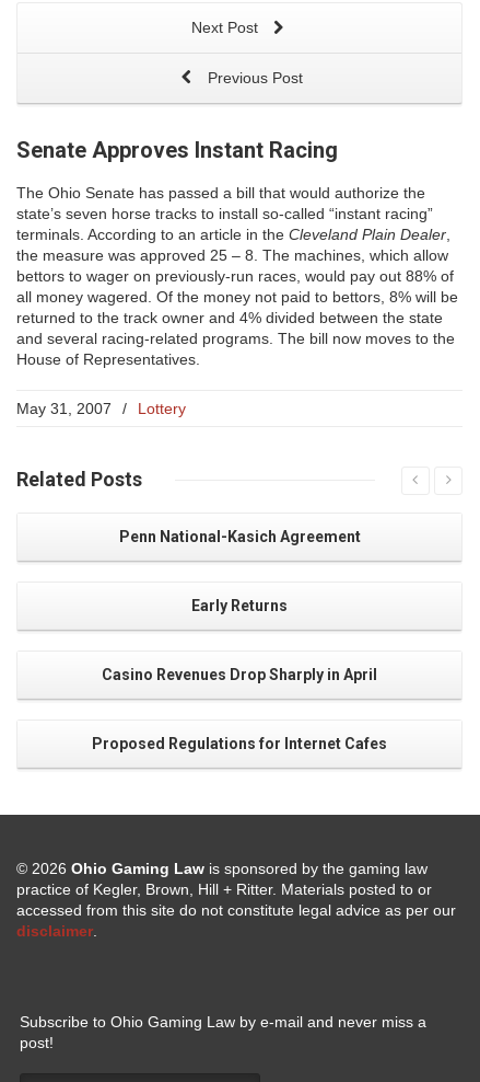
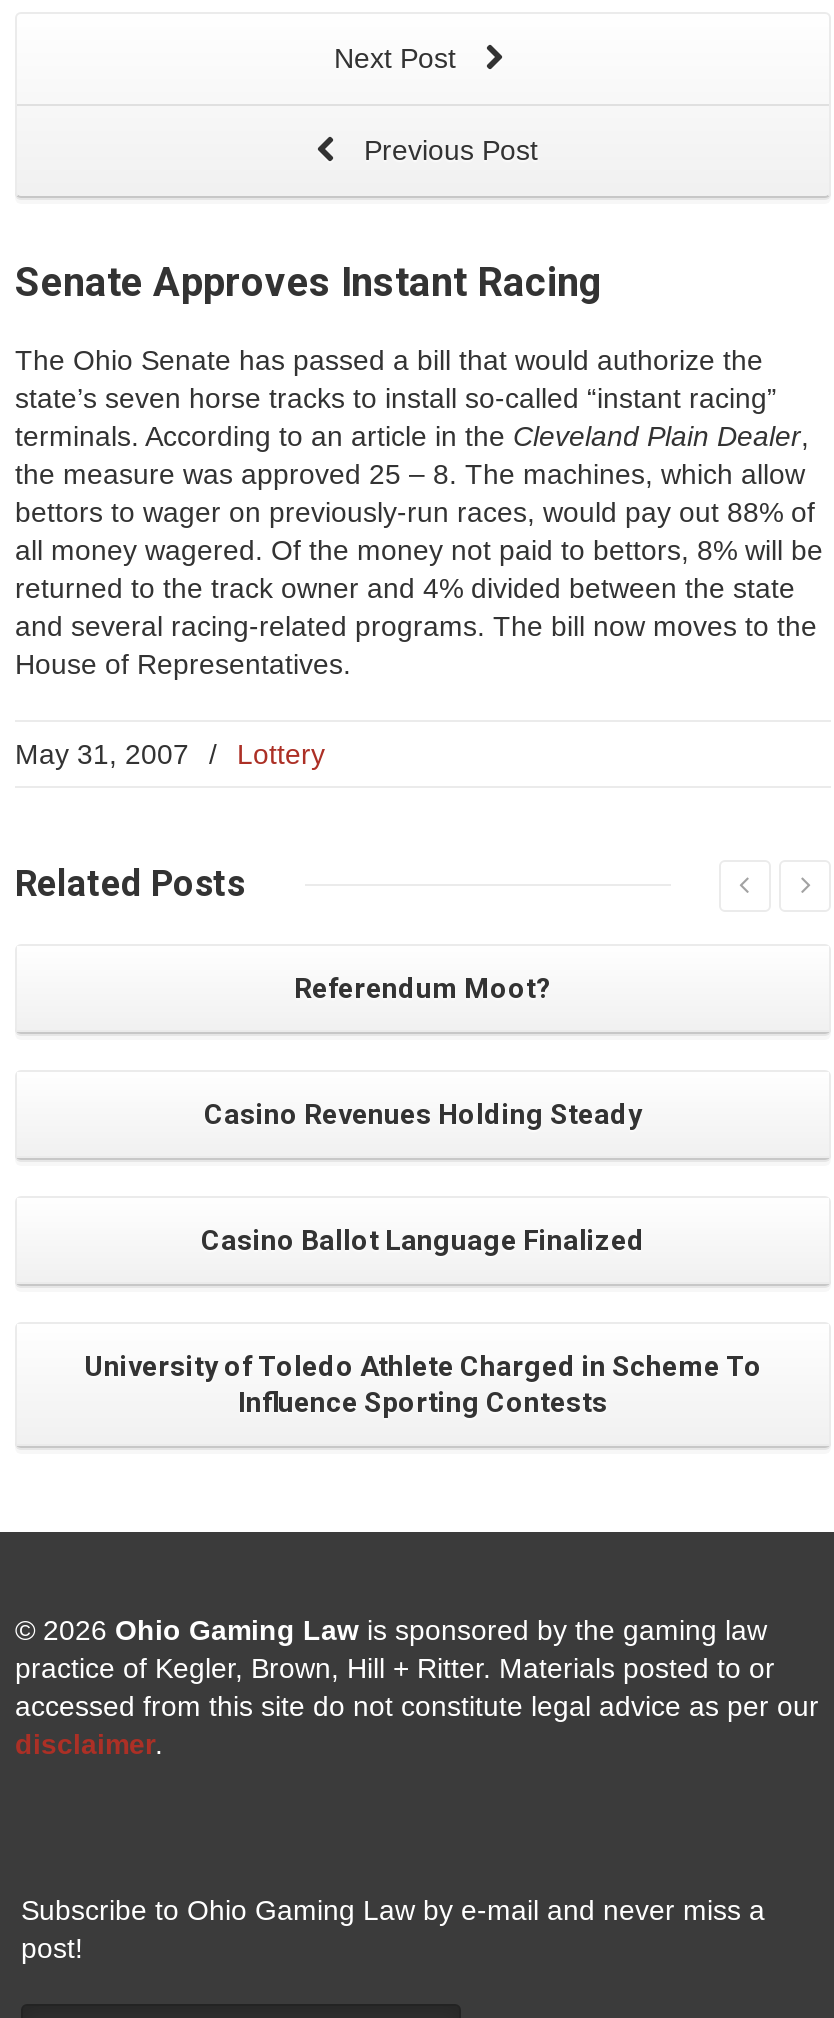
- Penn National-Kasich Agreement
+ Referendum Moot?

- Early Returns
+ Casino Revenues Holding Steady

- Casino Revenues Drop Sharply in April
+ Casino Ballot Language Finalized

- Proposed Regulations for Internet Cafes
+ University of Toledo Athlete Charged in Scheme To
+ Influence Sporting Contests
